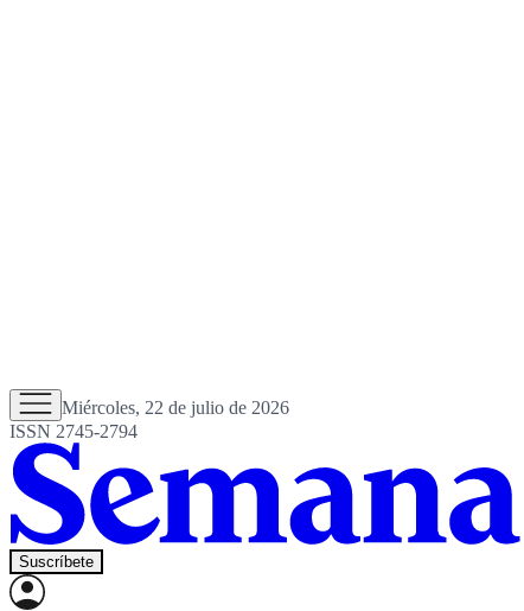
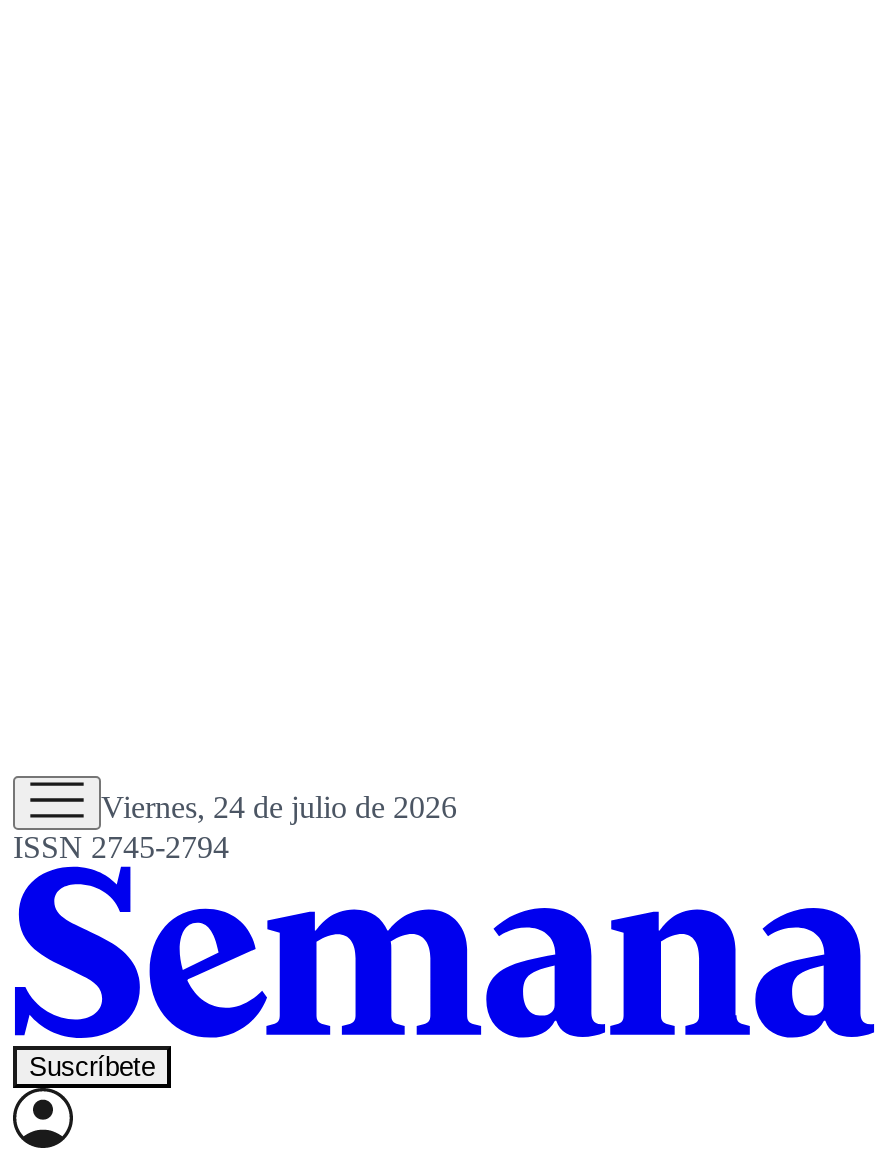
- Miércoles, 22 de julio de 2026
+ Viernes, 24 de julio de 2026
